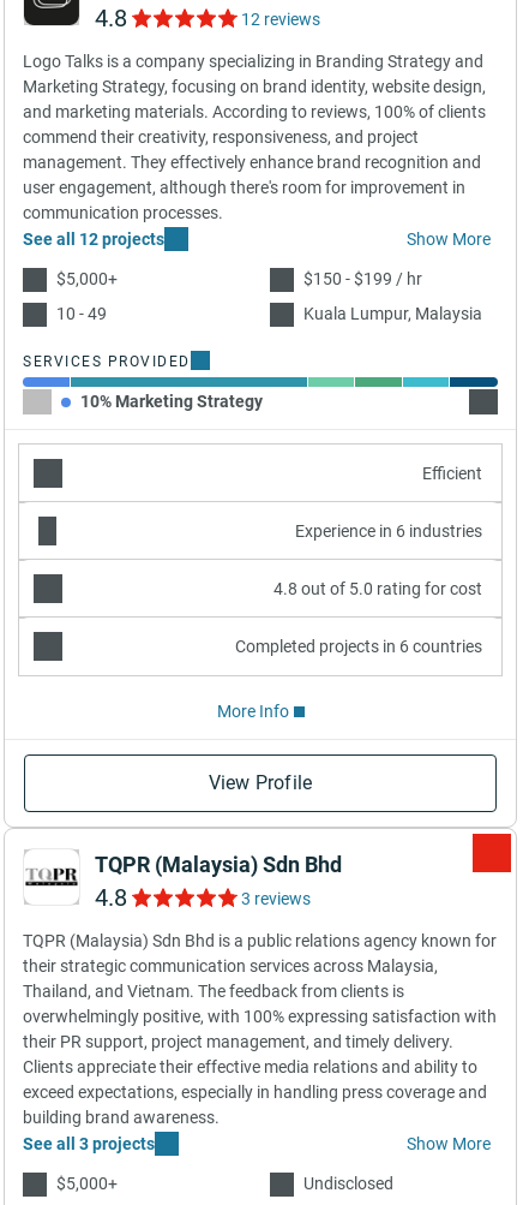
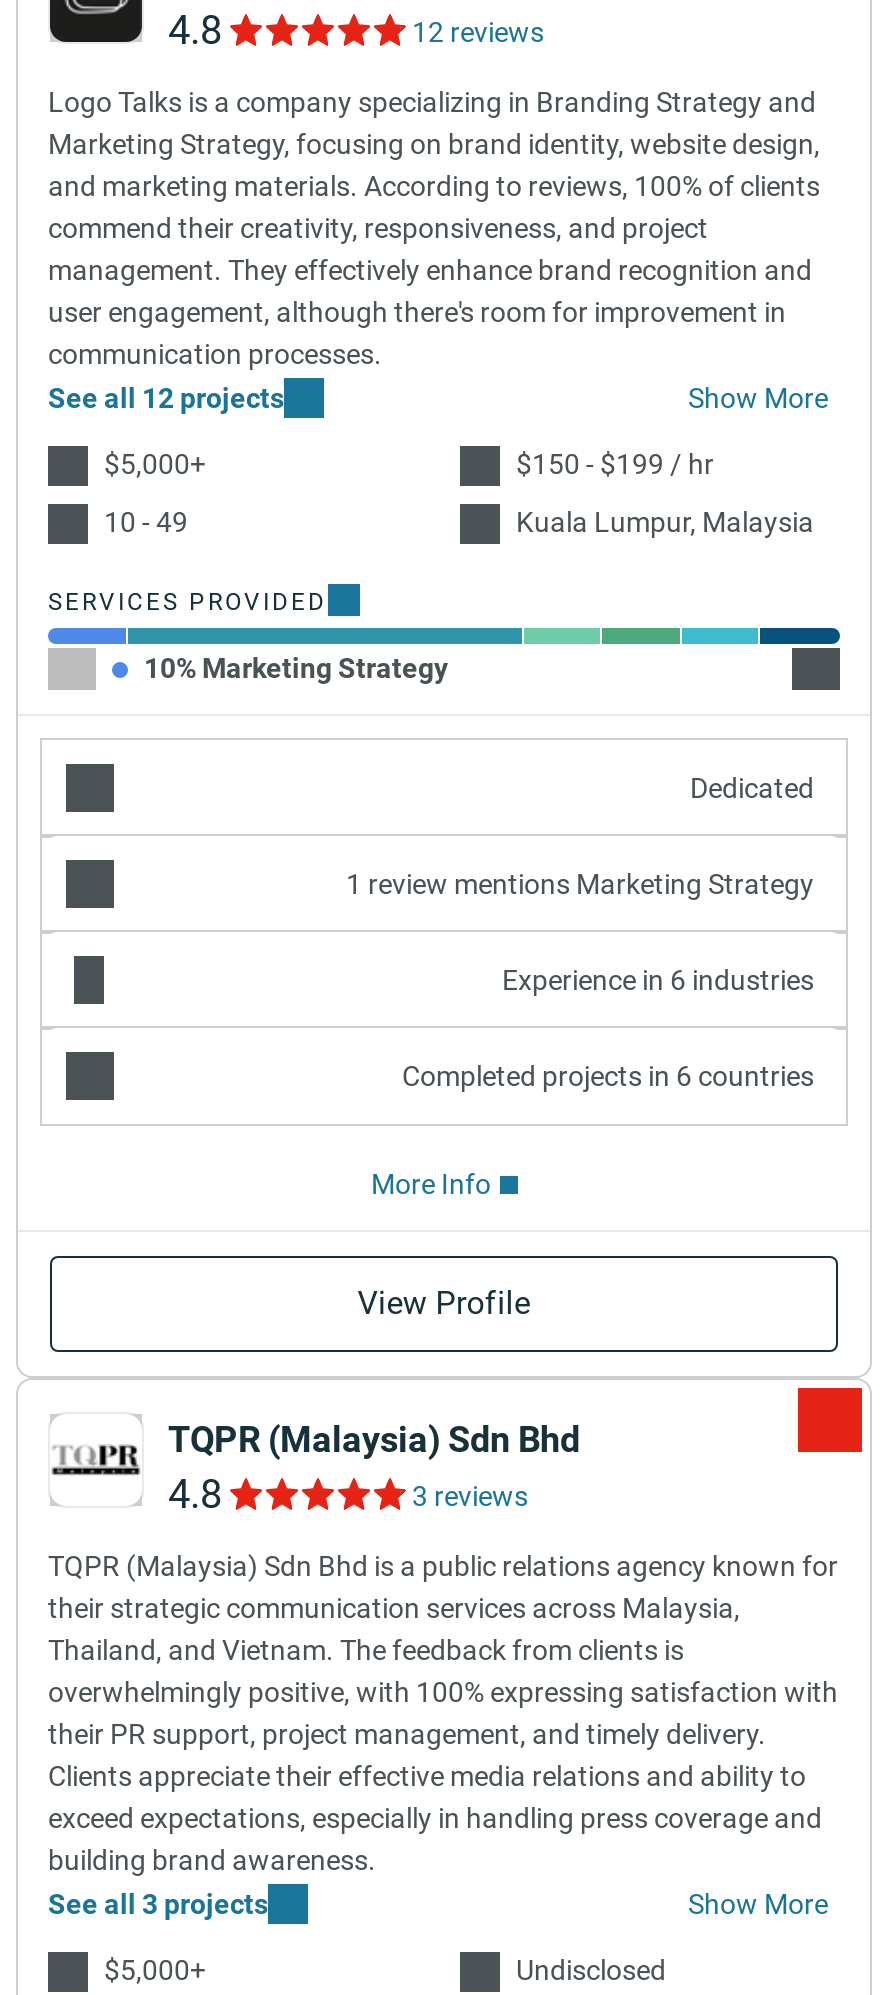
- Efficient
+ Dedicated
+ 1 review mentions Marketing Strategy

moved down: Experience in 6 industries

- 4.8 out of 5.0 rating for cost
